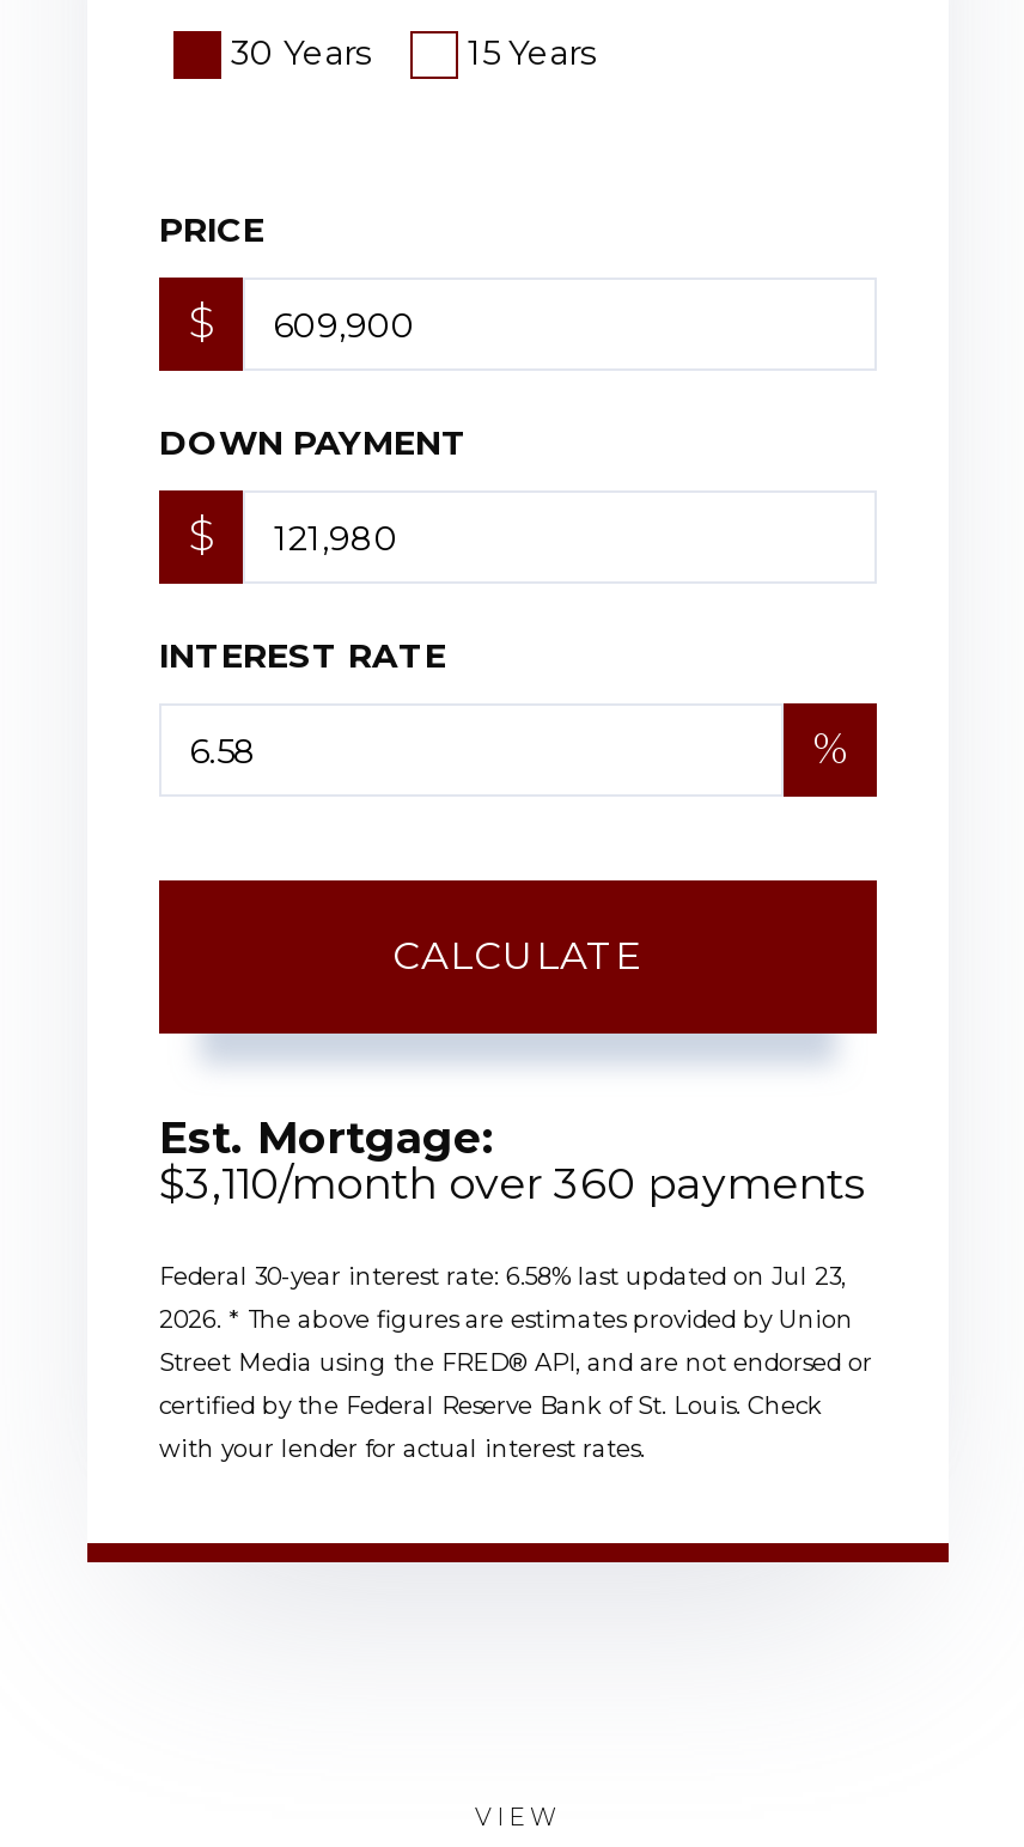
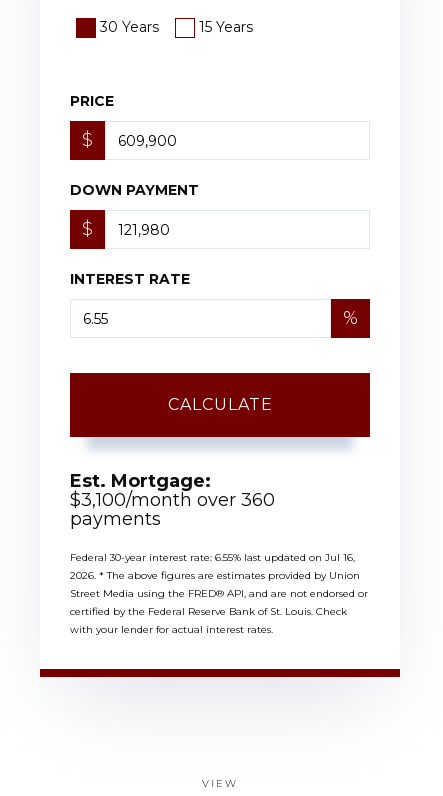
- $3,110/month over 360 payments
+ $3,100/month over 360
+ payments

- Federal 30-year interest rate: 6.58% last updated on Jul 23,
+ Federal 30-year interest rate: 6.55% last updated on Jul 16,
